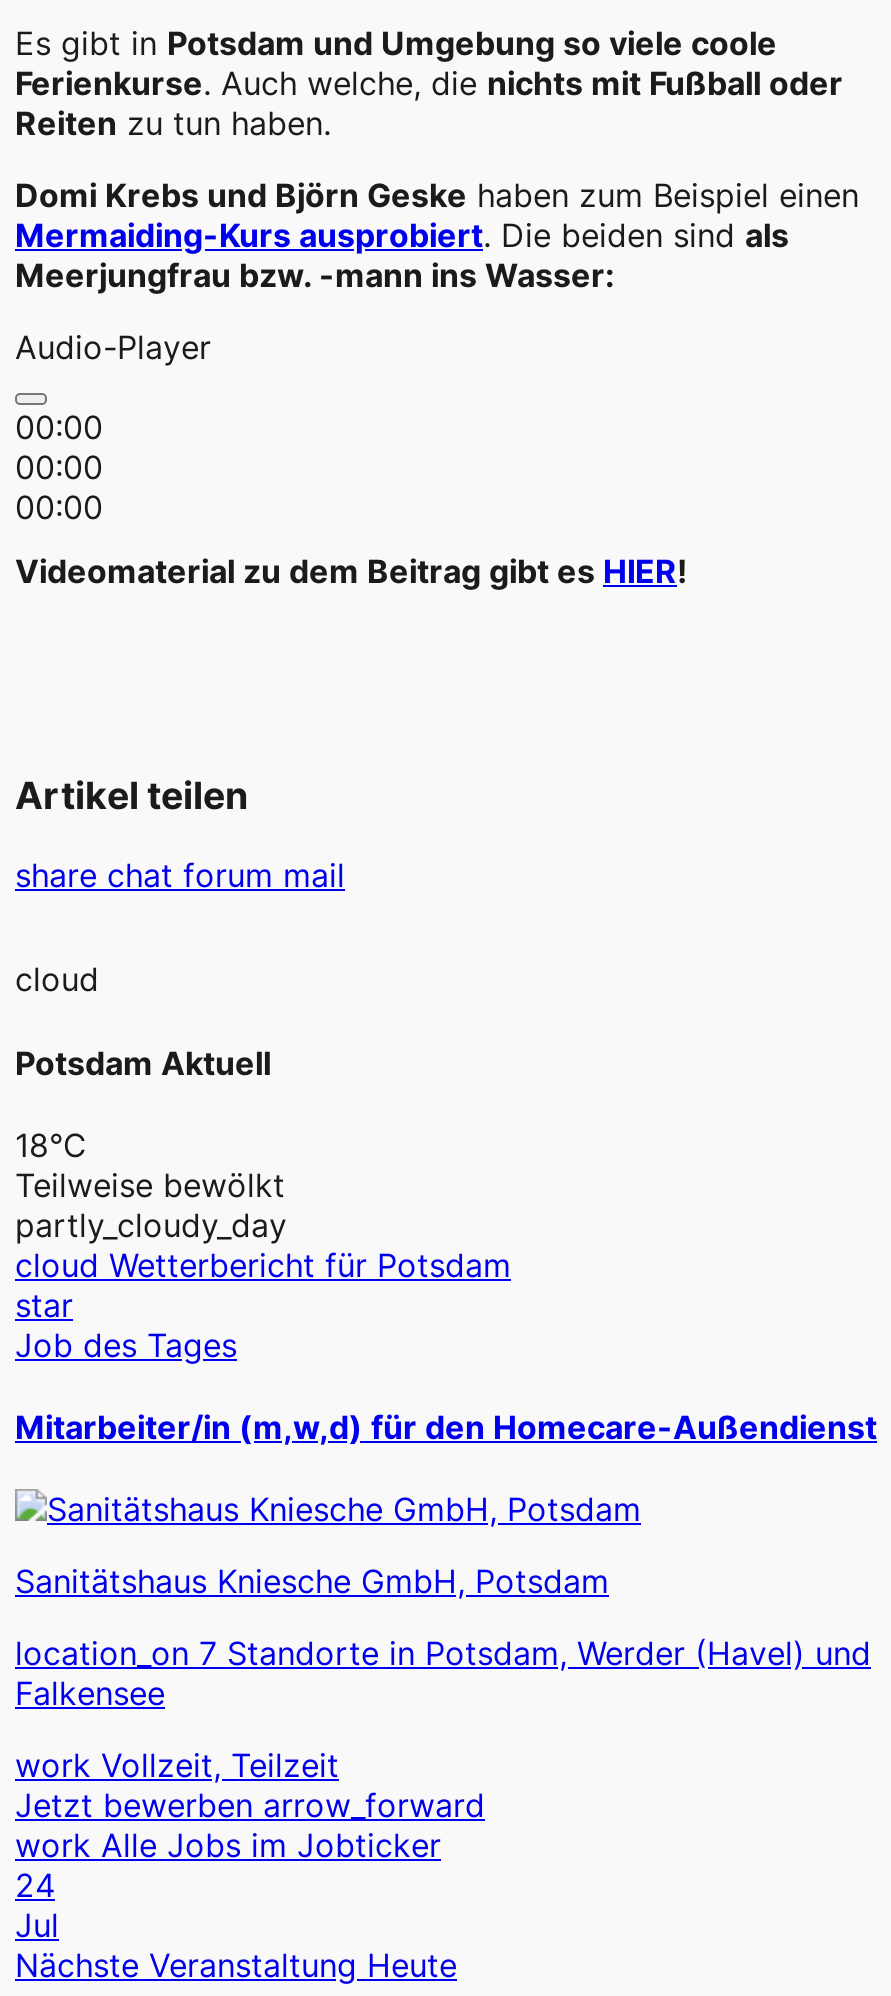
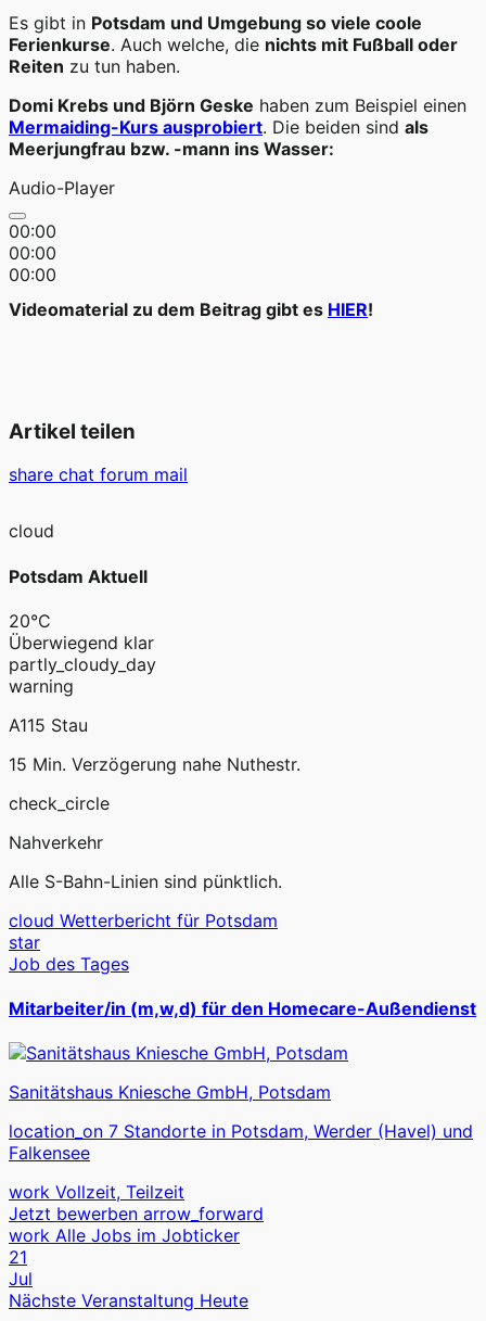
- 18°C
- Teilweise bewölkt
+ 20°C
+ Überwiegend klar

+ warning
+ A115 Stau
+ 15 Min. Verzögerung nahe Nuthestr.
+ check_circle
+ Nahverkehr
+ Alle S-Bahn-Linien sind pünktlich.

- 24
+ 21
